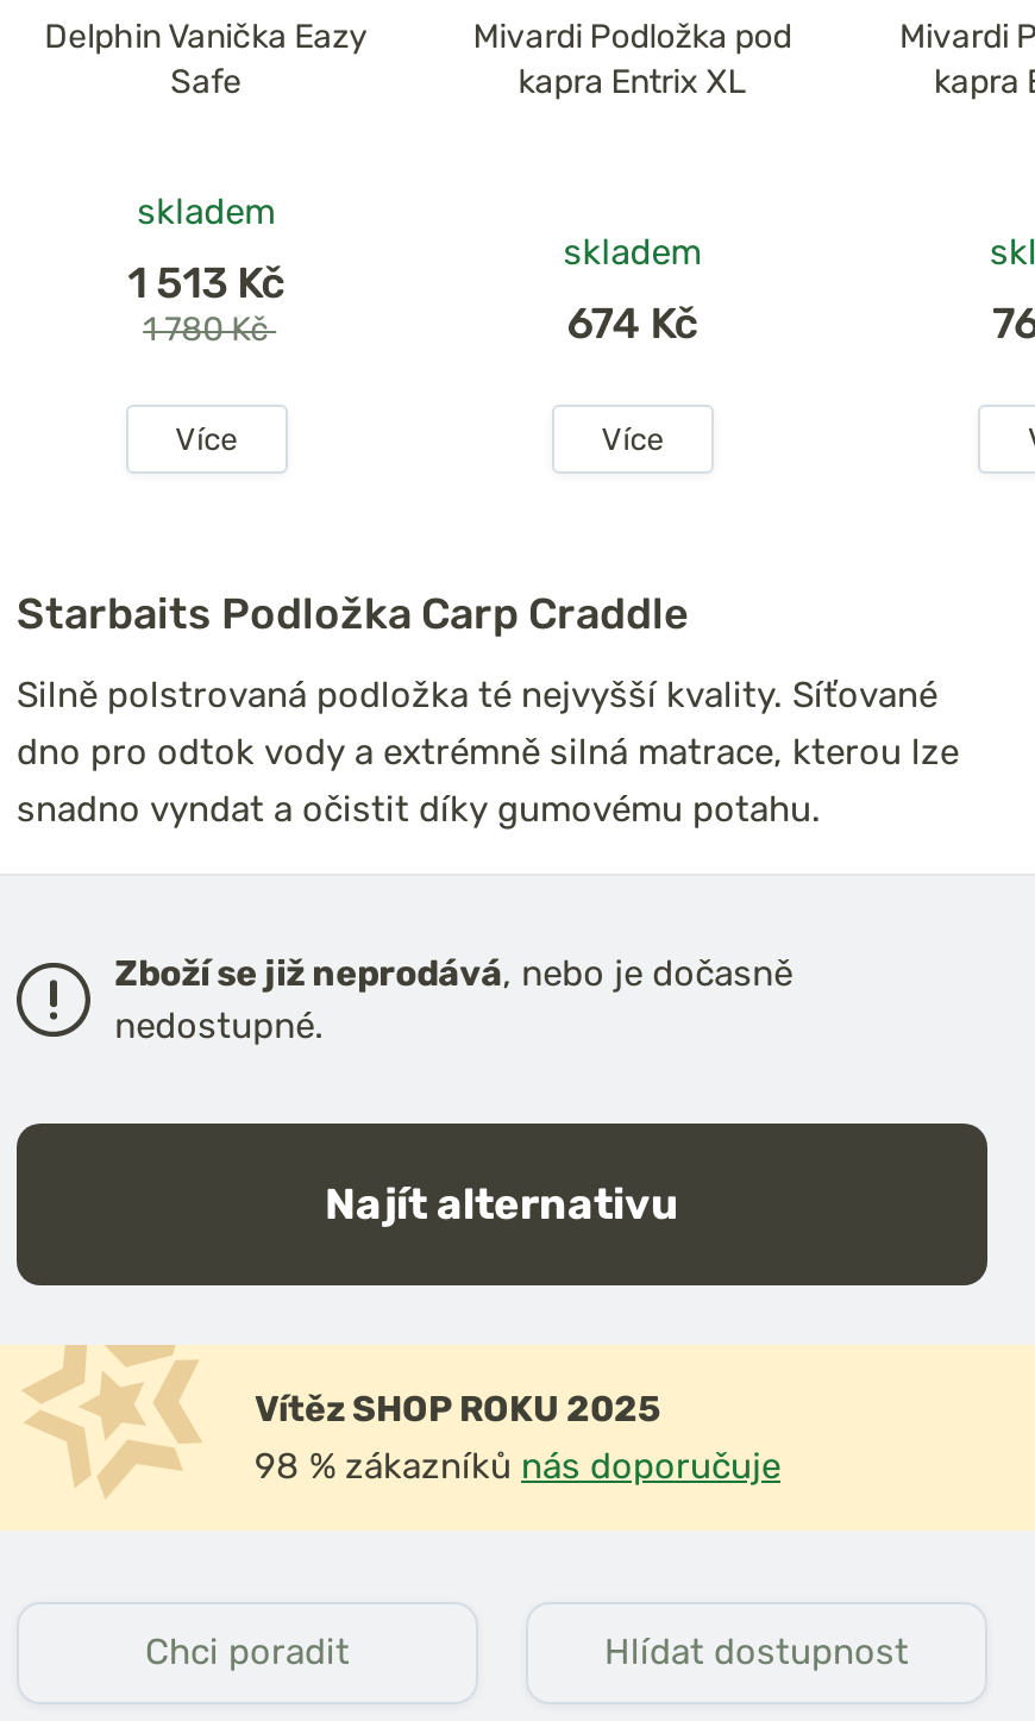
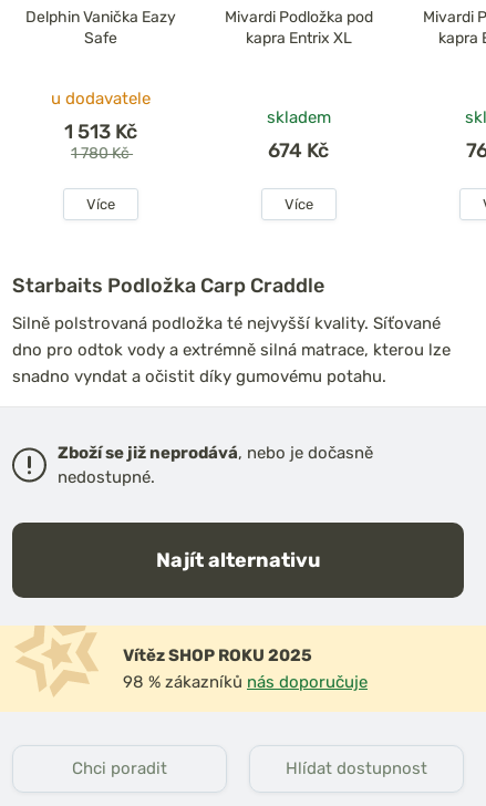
- skladem
+ u dodavatele
